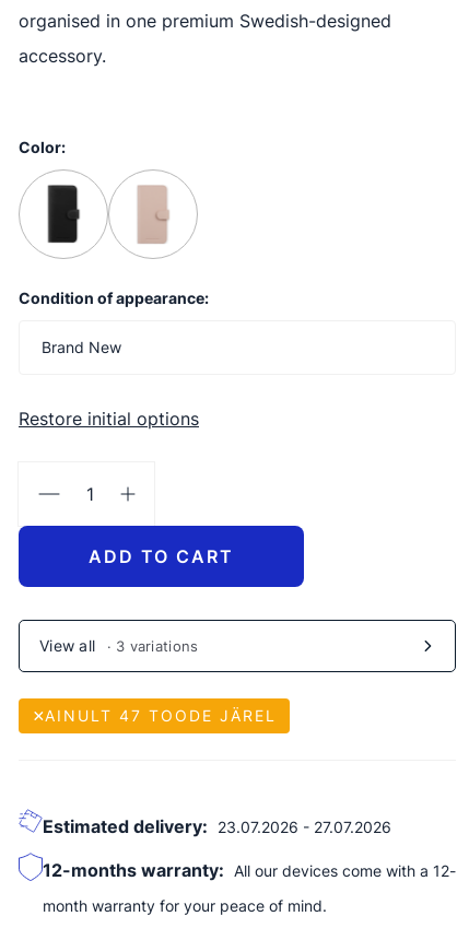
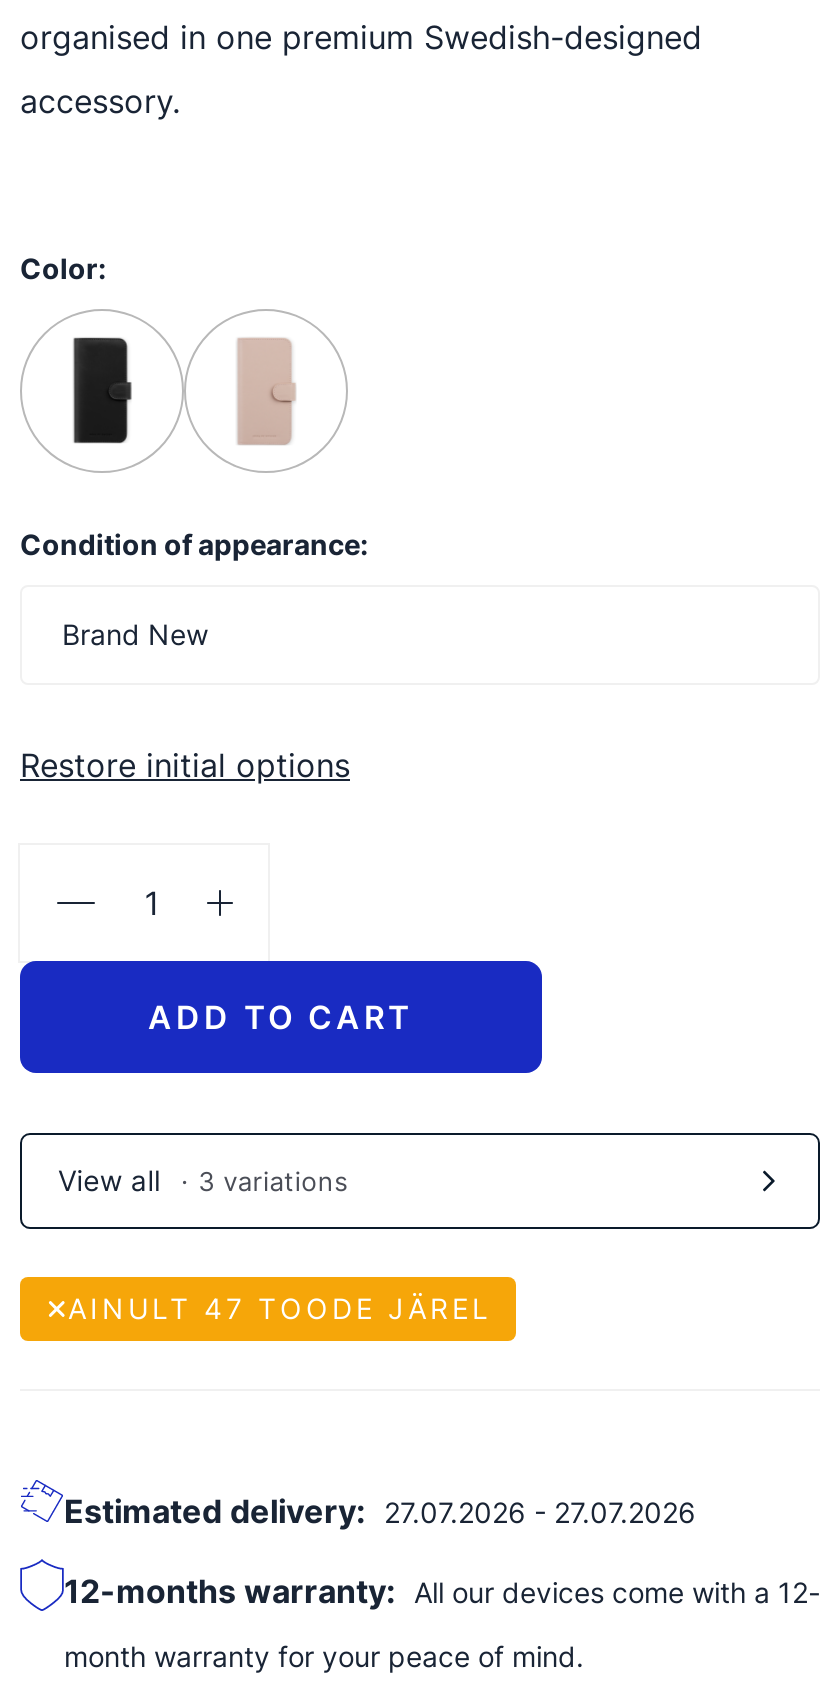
- Estimated delivery: 23.07.2026 - 27.07.2026
+ Estimated delivery: 27.07.2026 - 27.07.2026
